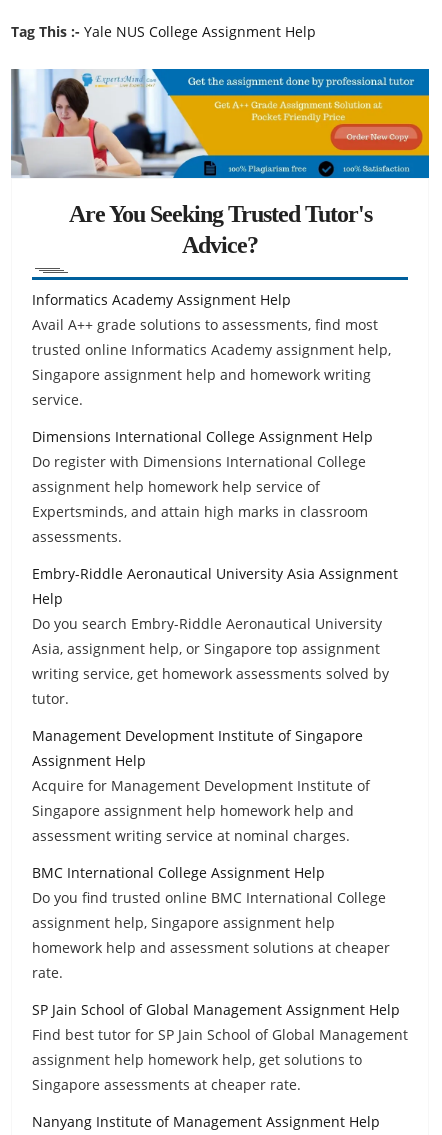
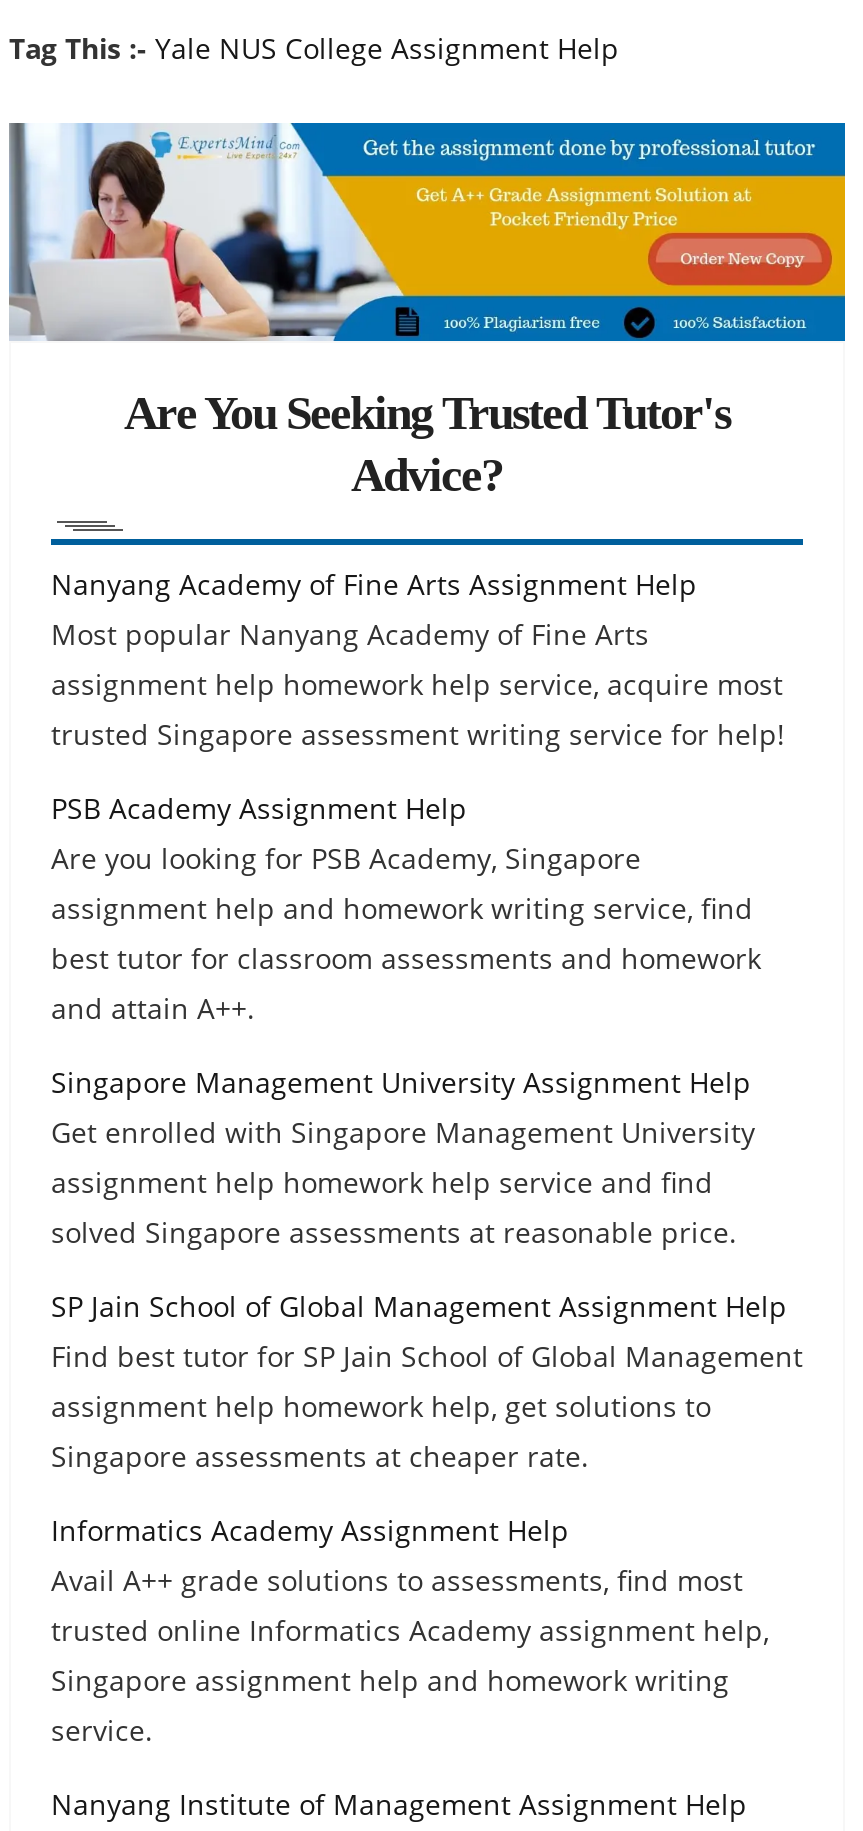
+ Nanyang Academy of Fine Arts Assignment Help
+ Most popular Nanyang Academy of Fine Arts
+ assignment help homework help service, acquire most
+ trusted Singapore assessment writing service for help!
+ PSB Academy Assignment Help
+ Are you looking for PSB Academy, Singapore
+ assignment help and homework writing service, find
+ best tutor for classroom assessments and homework
+ and attain A++.
+ Singapore Management University Assignment Help
+ Get enrolled with Singapore Management University
+ assignment help homework help service and find
+ solved Singapore assessments at reasonable price.

moved down: Informatics Academy Assignment Help | Avail A++ grade solutions to assessments, find most | trusted online Informatics Academy assignment help, | Singapore assignment help and homework writing | service.

- Dimensions International College Assignment Help
- Do register with Dimensions International College
- assignment help homework help service of
- Expertsminds, and attain high marks in classroom
- assessments.
- Embry-Riddle Aeronautical University Asia Assignment
- Help
- Do you search Embry-Riddle Aeronautical University
- Asia, assignment help, or Singapore top assignment
- writing service, get homework assessments solved by
- tutor.
- Management Development Institute of Singapore
- Assignment Help
- Acquire for Management Development Institute of
- Singapore assignment help homework help and
- assessment writing service at nominal charges.
- BMC International College Assignment Help
- Do you find trusted online BMC International College
- assignment help, Singapore assignment help
- homework help and assessment solutions at cheaper
- rate.

moved up: SP Jain School of Global Management Assignment Help | Find best tutor for SP Jain School of Global Management | assignment help homework help, get solutions to | Singapore assessments at cheaper rate.
